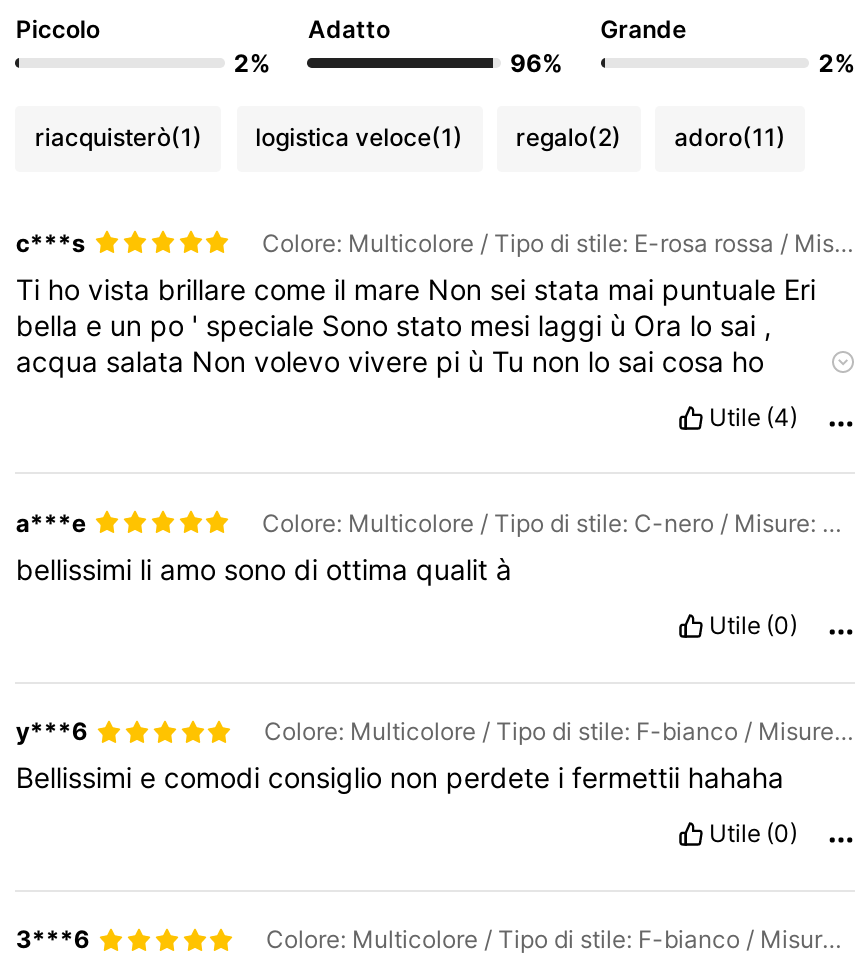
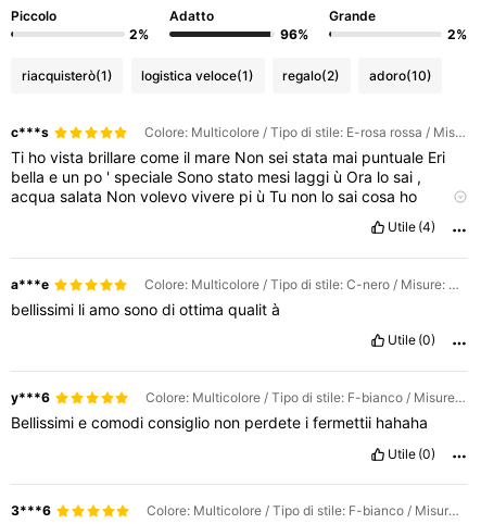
- riacquisterò(1) logistica veloce(1) regalo(2) adoro(11)
+ riacquisterò(1) logistica veloce(1) regalo(2) adoro(10)
